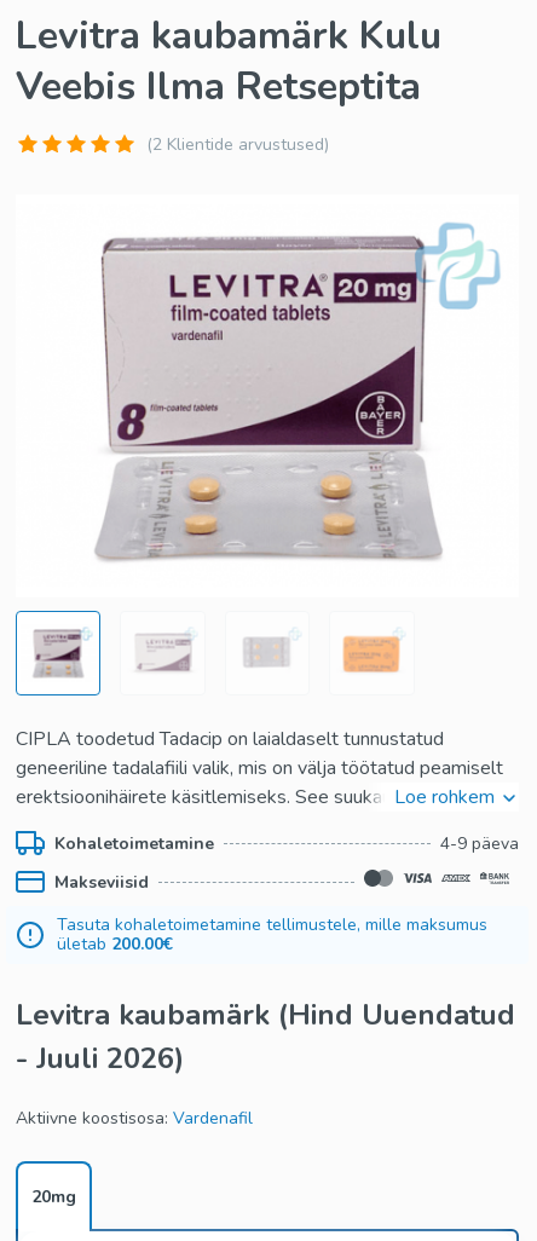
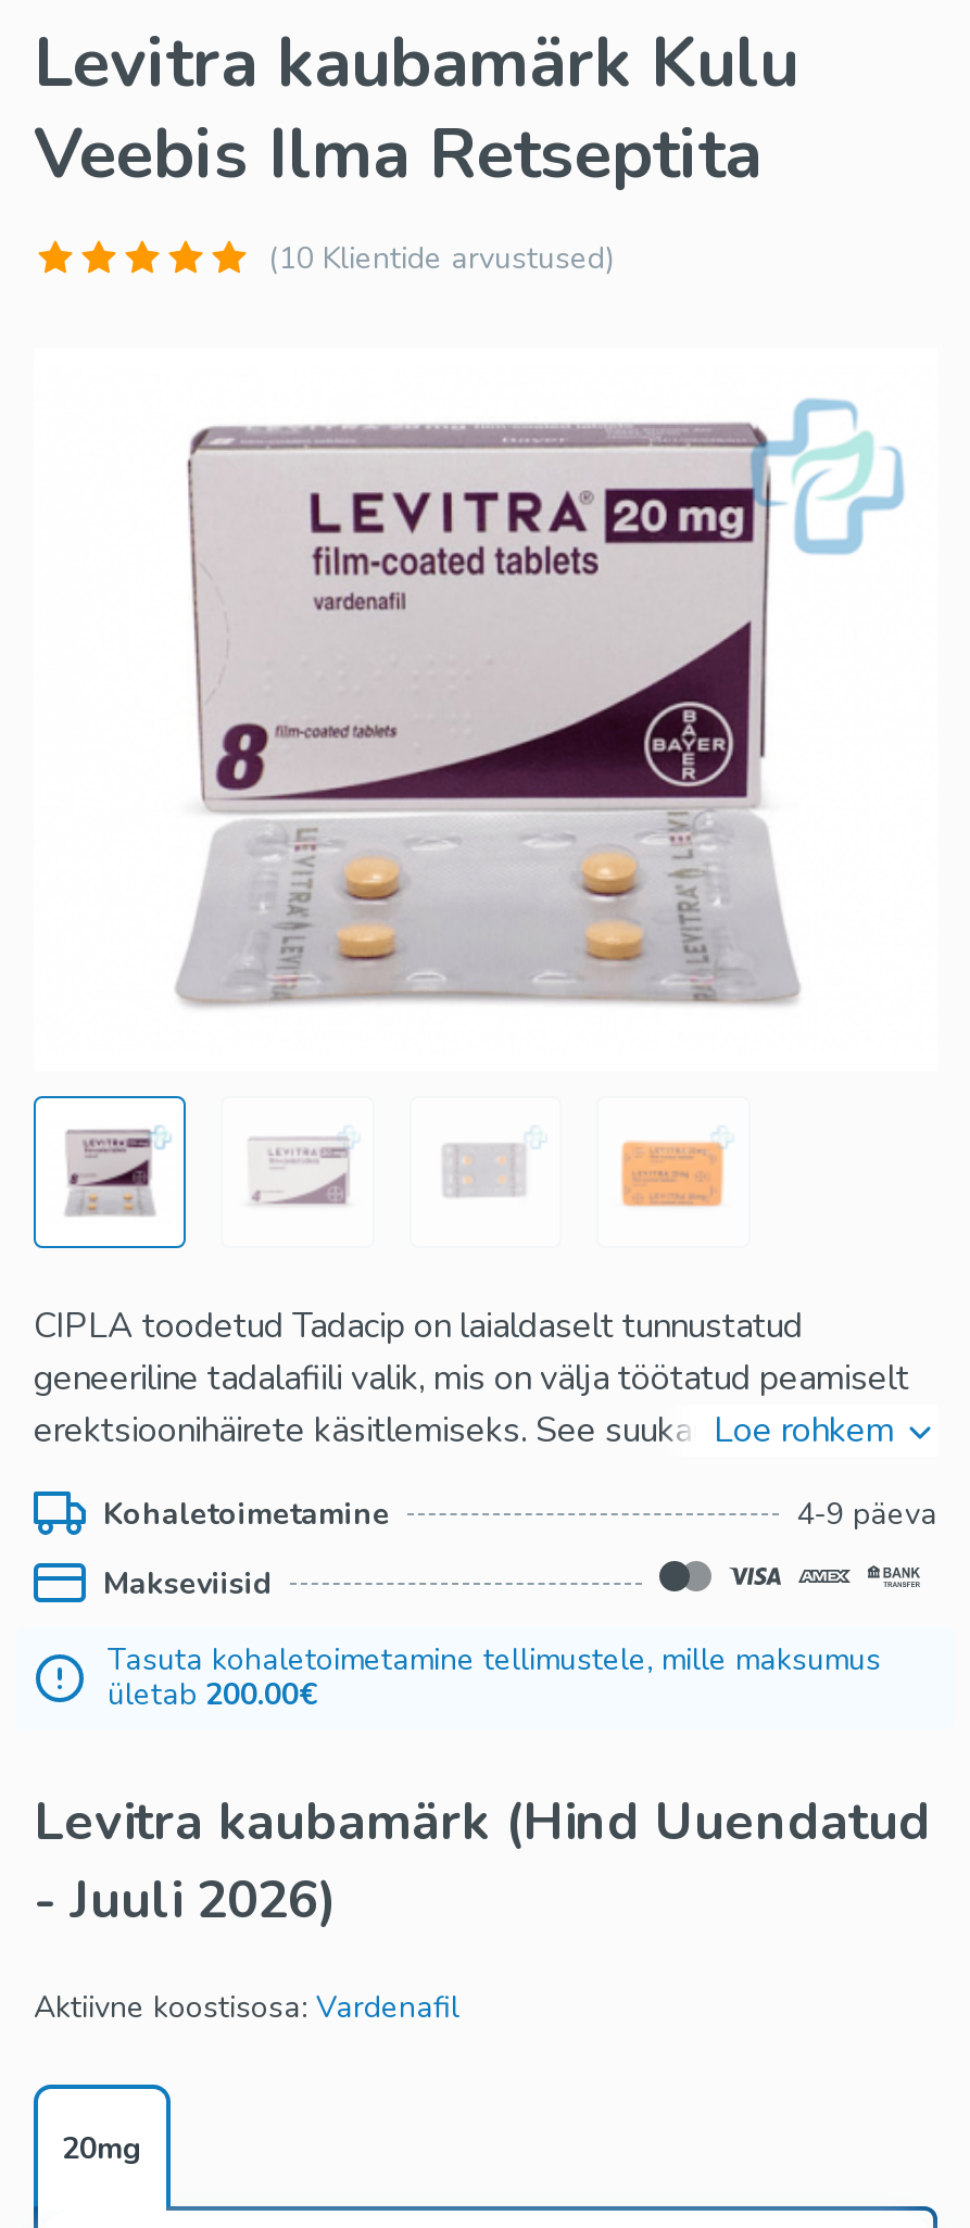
- (2 Klientide arvustused)
+ (10 Klientide arvustused)
